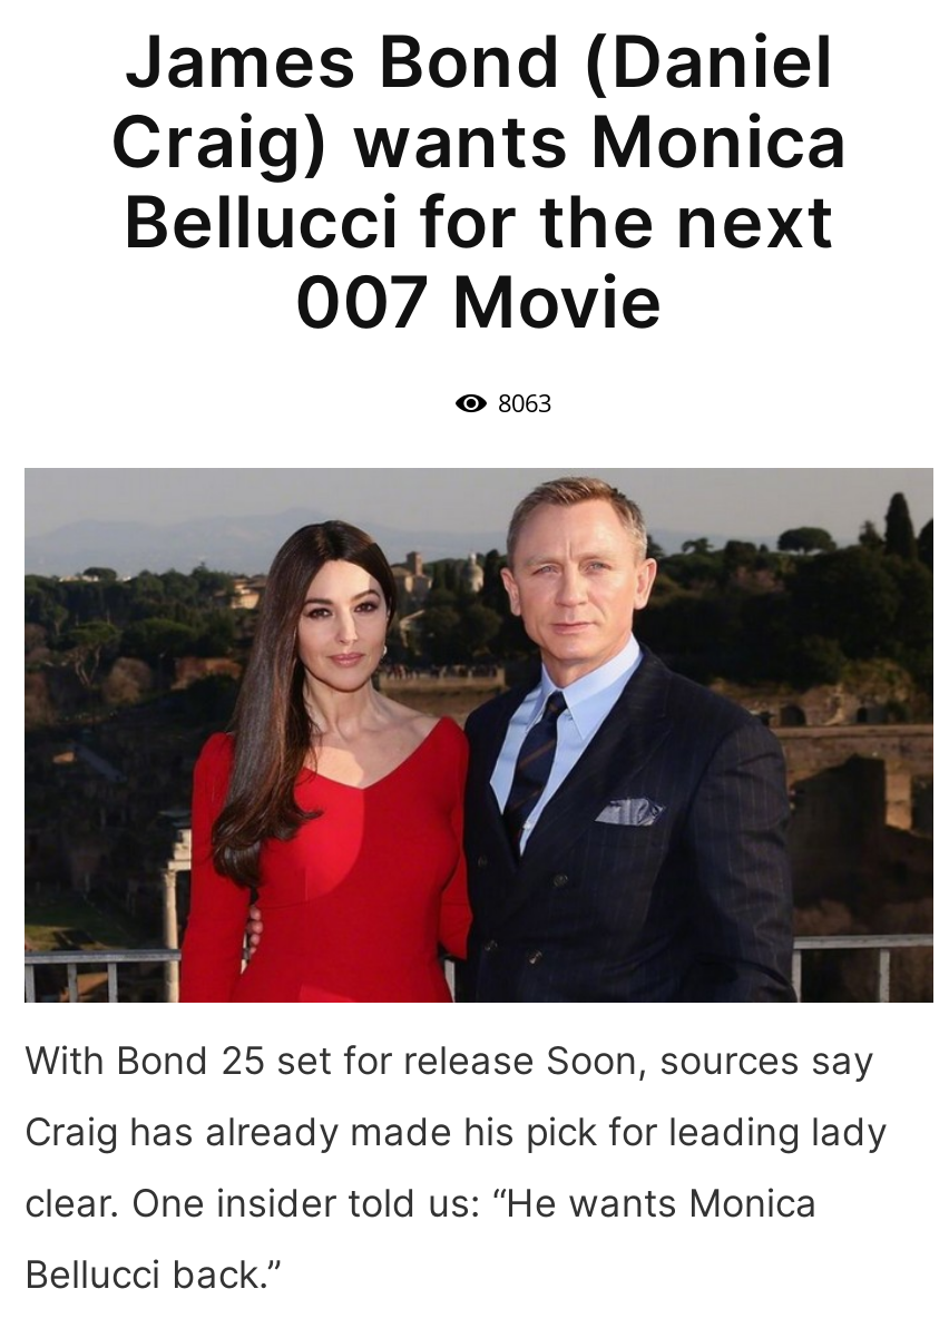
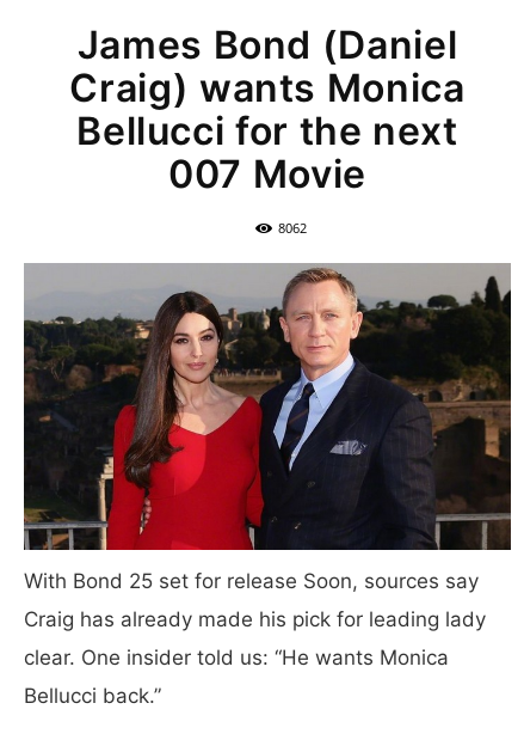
- 8063
+ 8062
